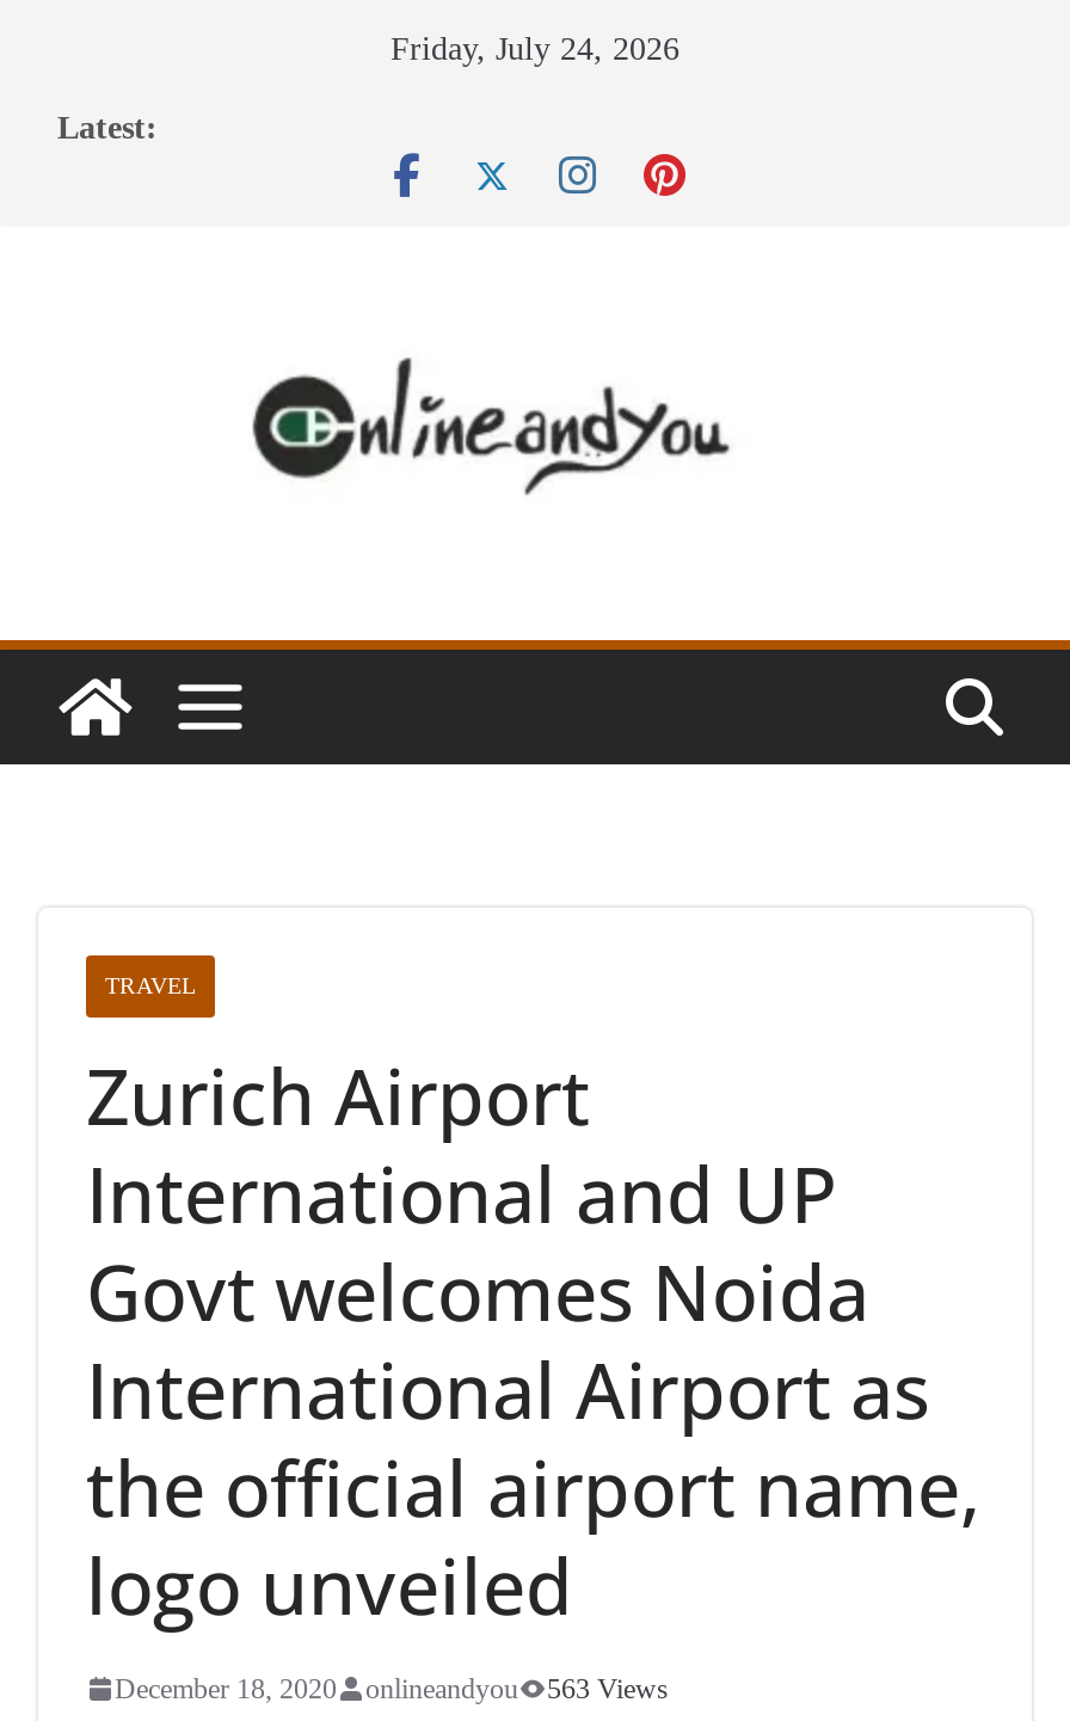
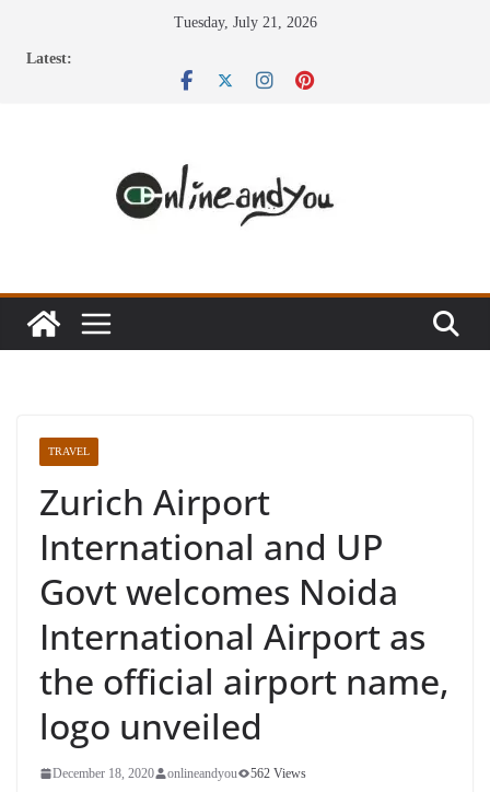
- Friday, July 24, 2026
+ Tuesday, July 21, 2026

- December 18, 2020 onlineandyou 563 Views
+ December 18, 2020 onlineandyou 562 Views
